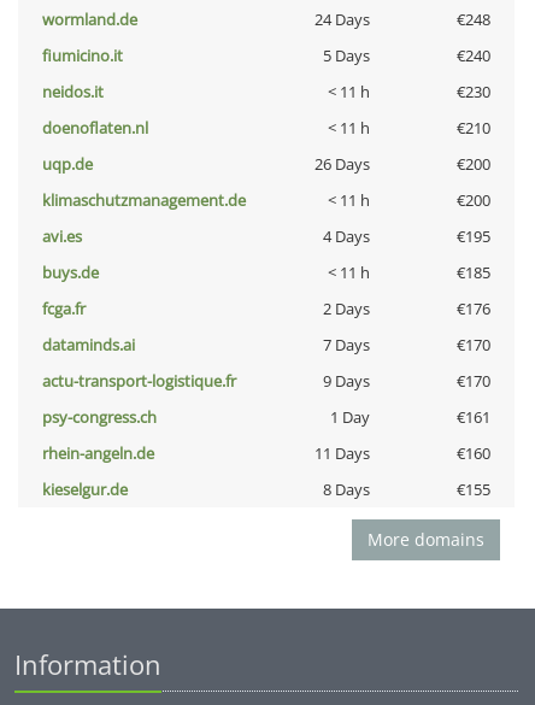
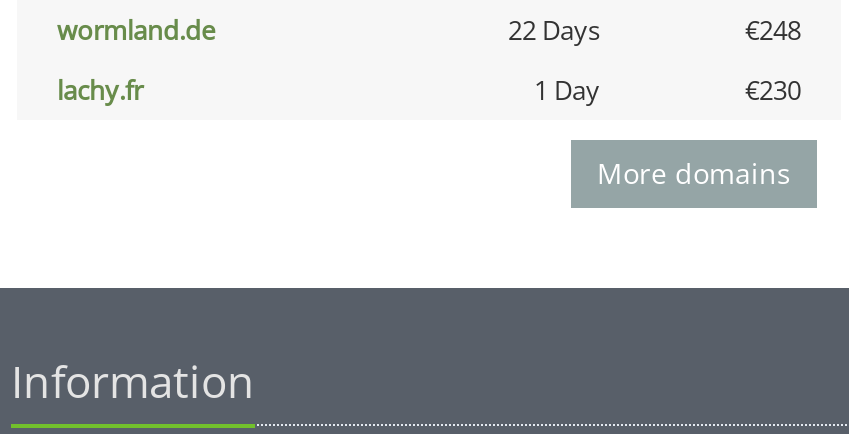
- 24 Days
+ 22 Days

- fiumicino.it
- 5 Days
- €240
- neidos.it
- < 11 h
+ lachy.fr
+ 1 Day

- doenoflaten.nl
- < 11 h
- €210
- uqp.de
- 26 Days
- €200
- klimaschutzmanagement.de
- < 11 h
- €200
- avi.es
- 4 Days
- €195
- buys.de
- < 11 h
- €185
- fcga.fr
- 2 Days
- €176
- dataminds.ai
- 7 Days
- €170
- actu-transport-logistique.fr
- 9 Days
- €170
- psy-congress.ch
- 1 Day
- €161
- rhein-angeln.de
- 11 Days
- €160
- kieselgur.de
- 8 Days
- €155
